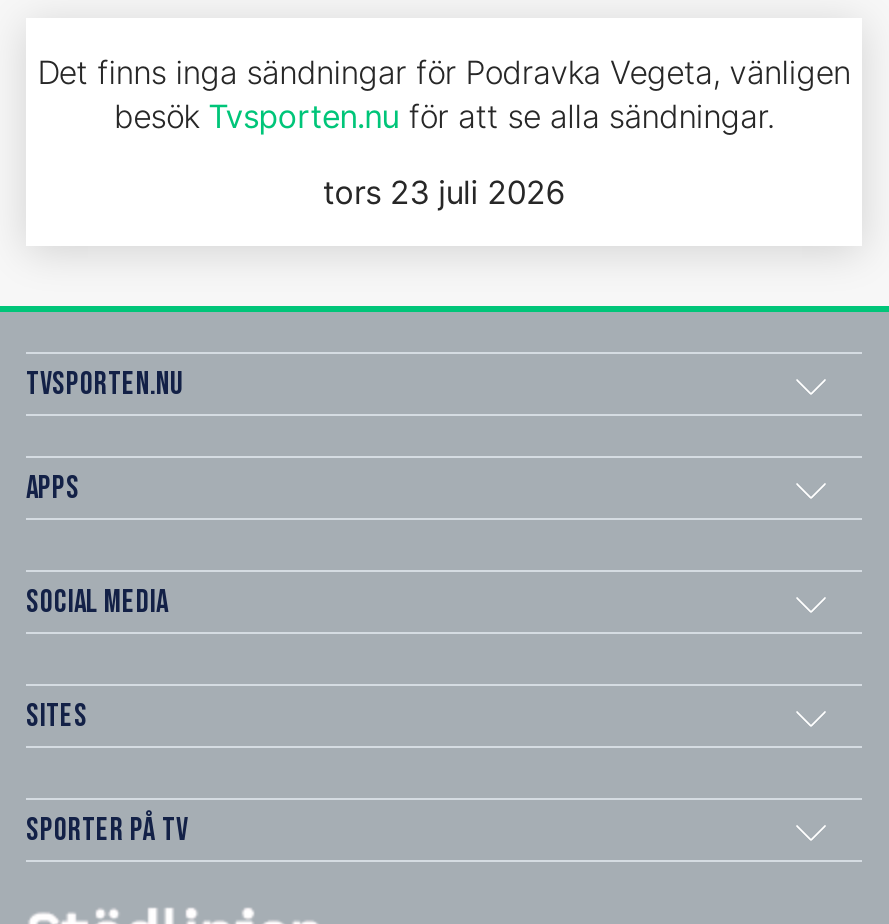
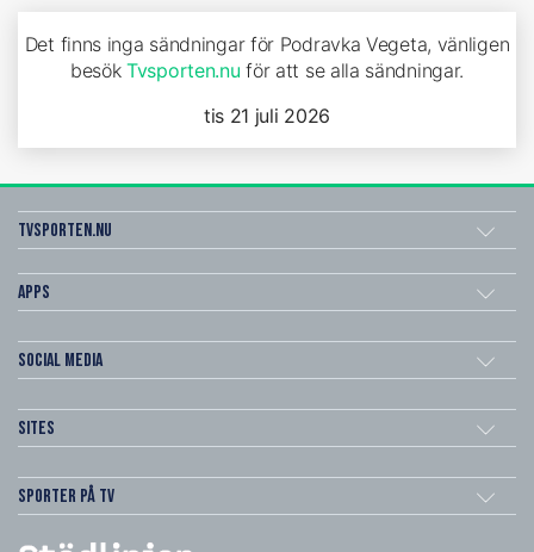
- tors 23 juli 2026
+ tis 21 juli 2026
